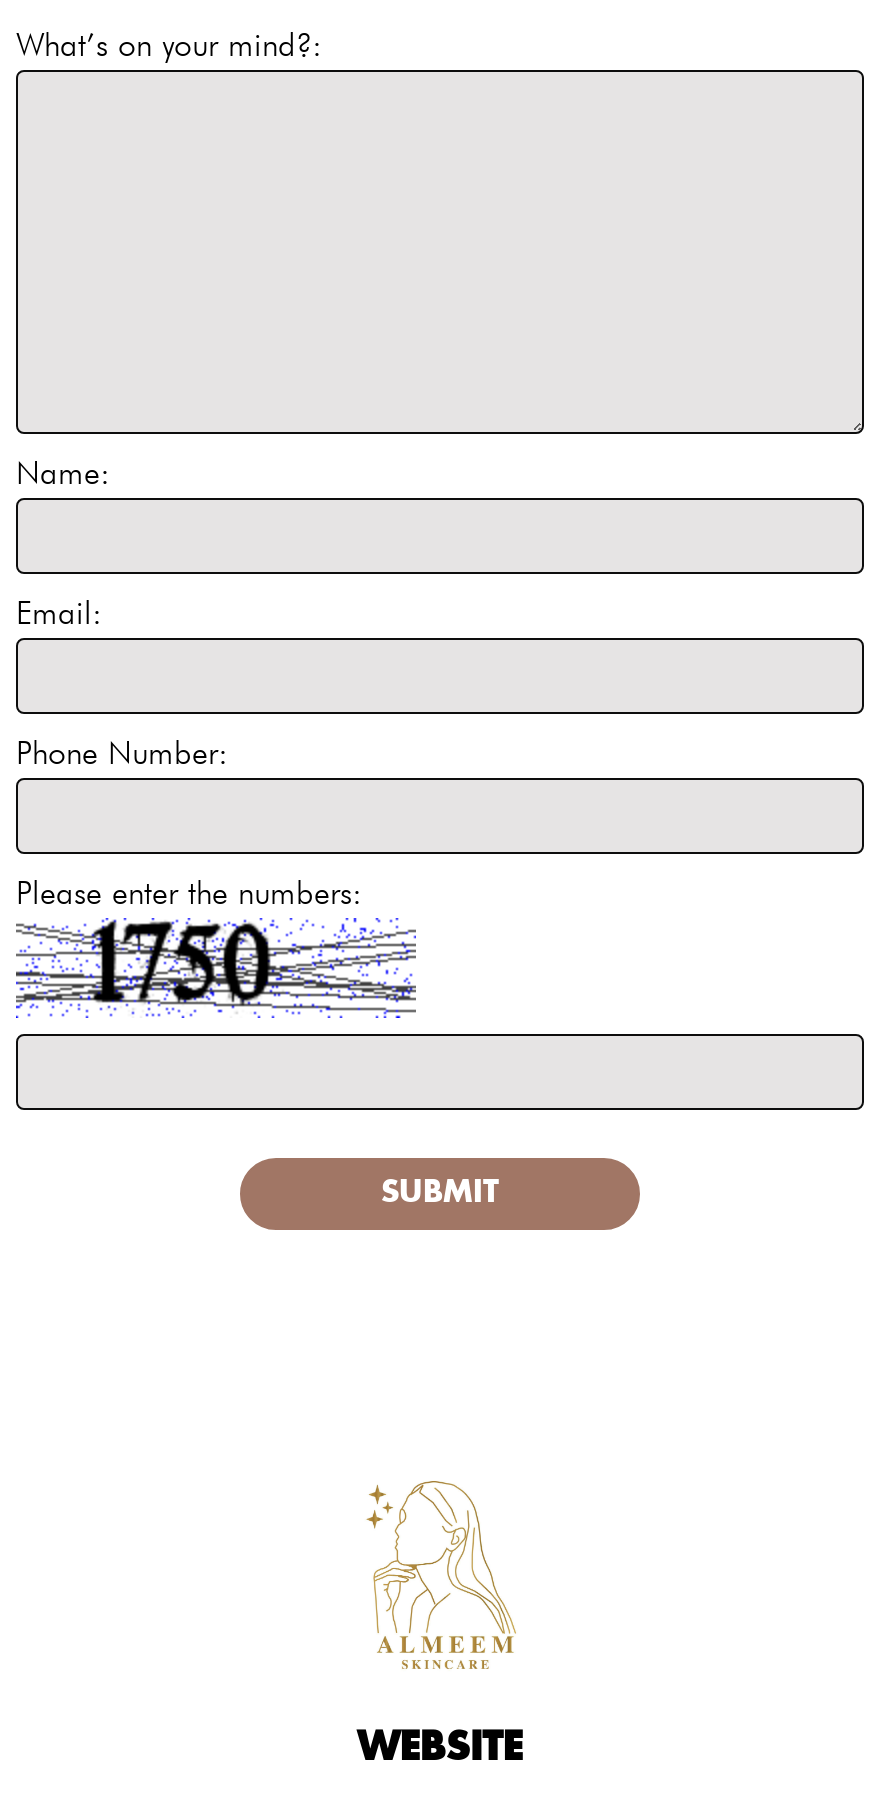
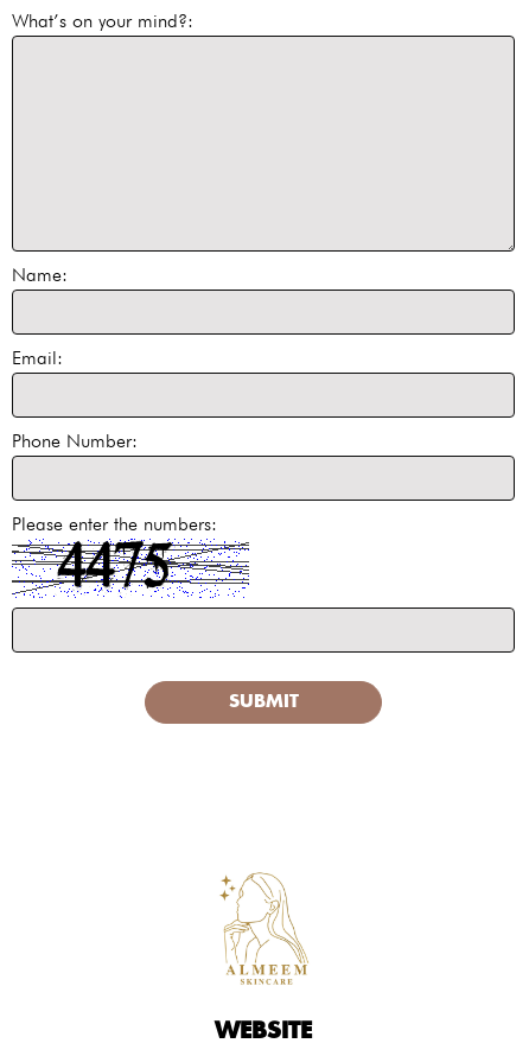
- [image]
+ [image]
